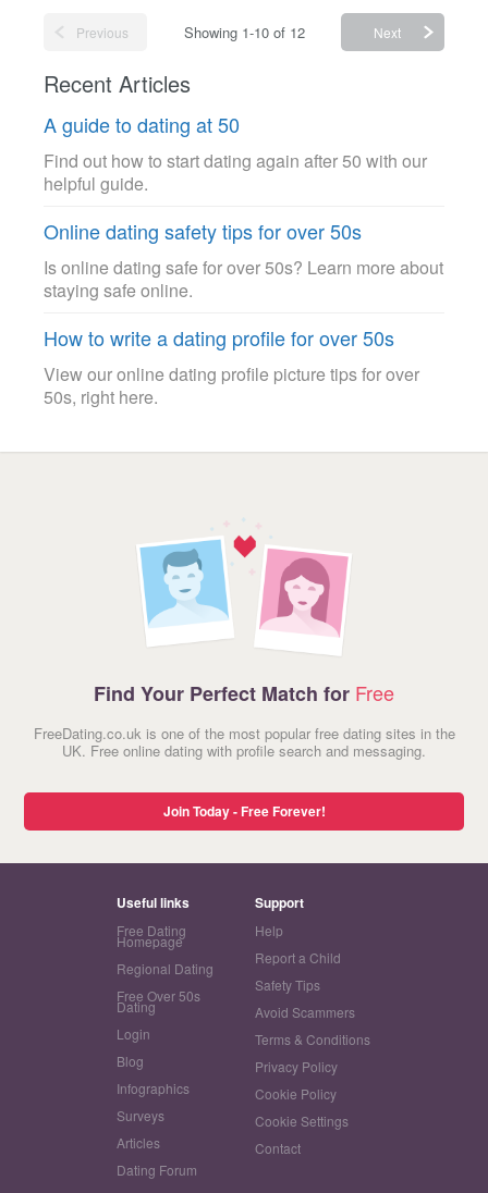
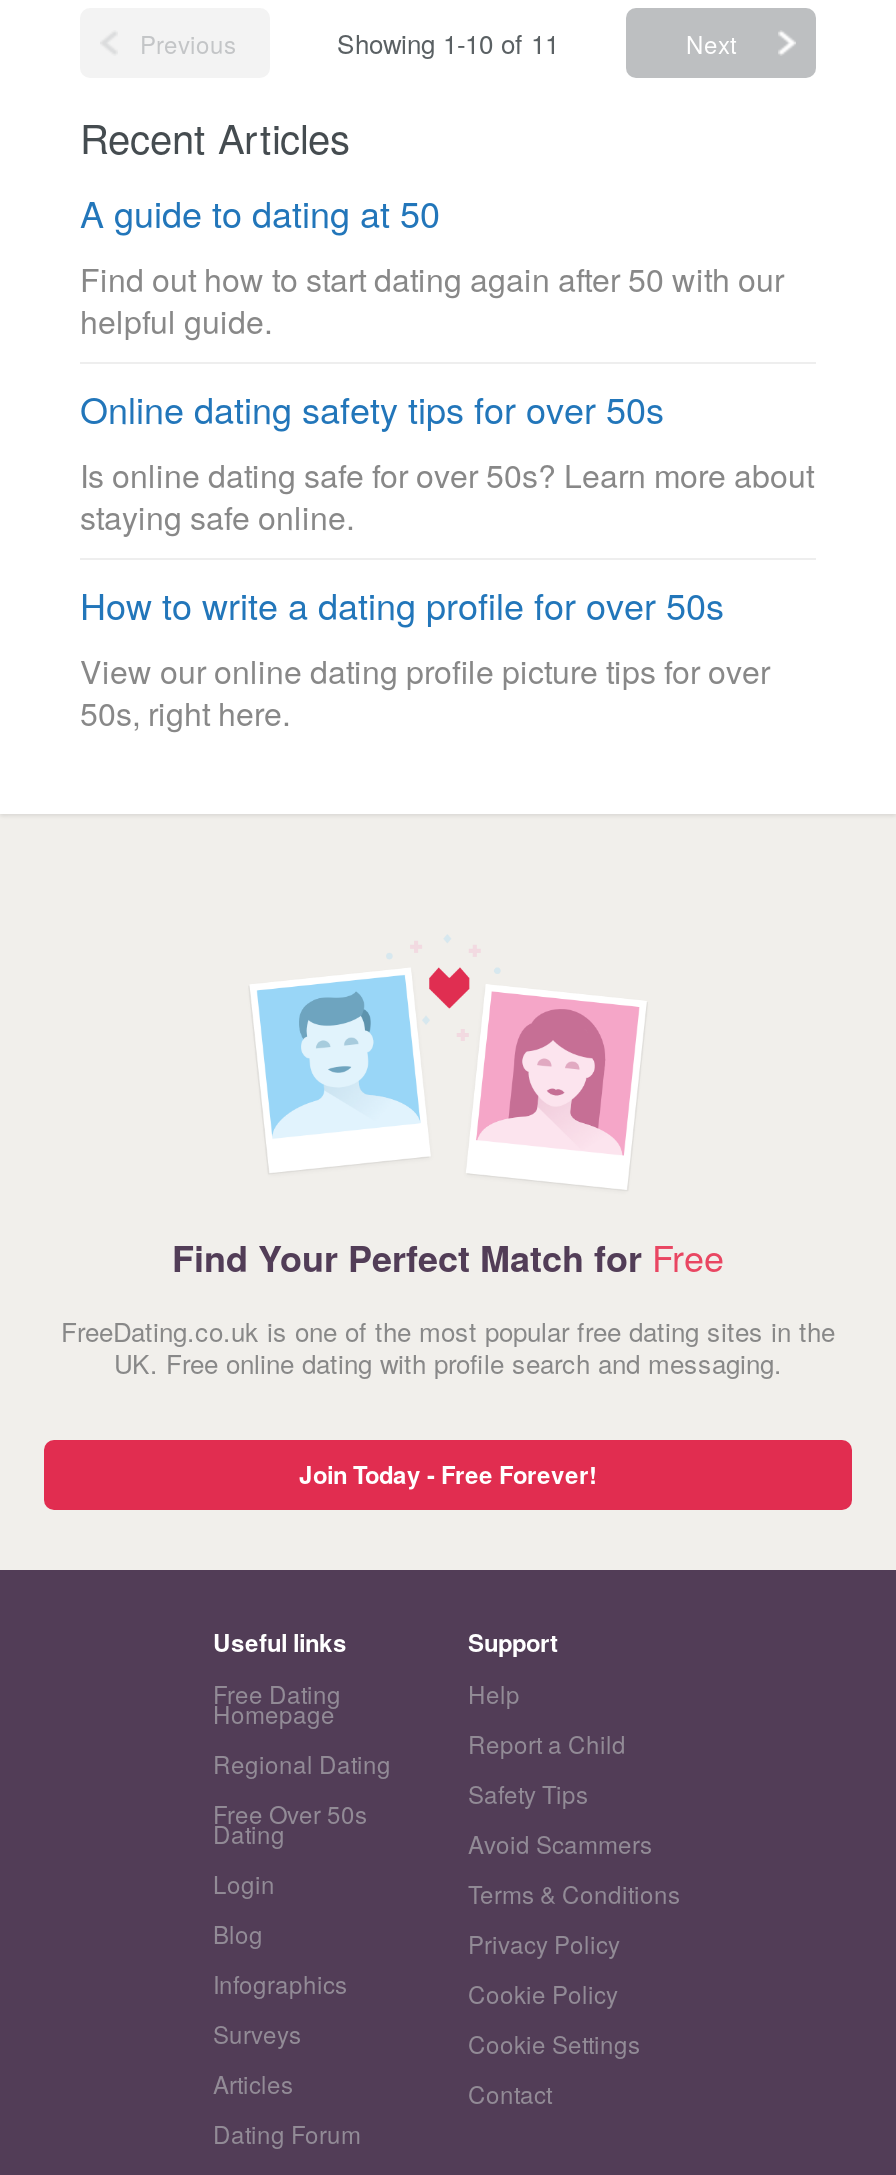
- Showing 1-10 of 12
+ Showing 1-10 of 11
